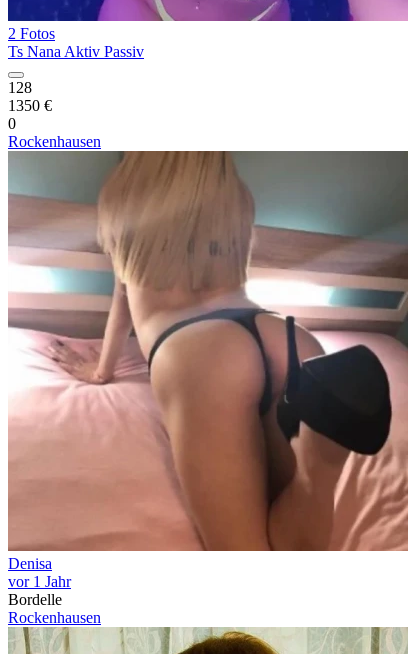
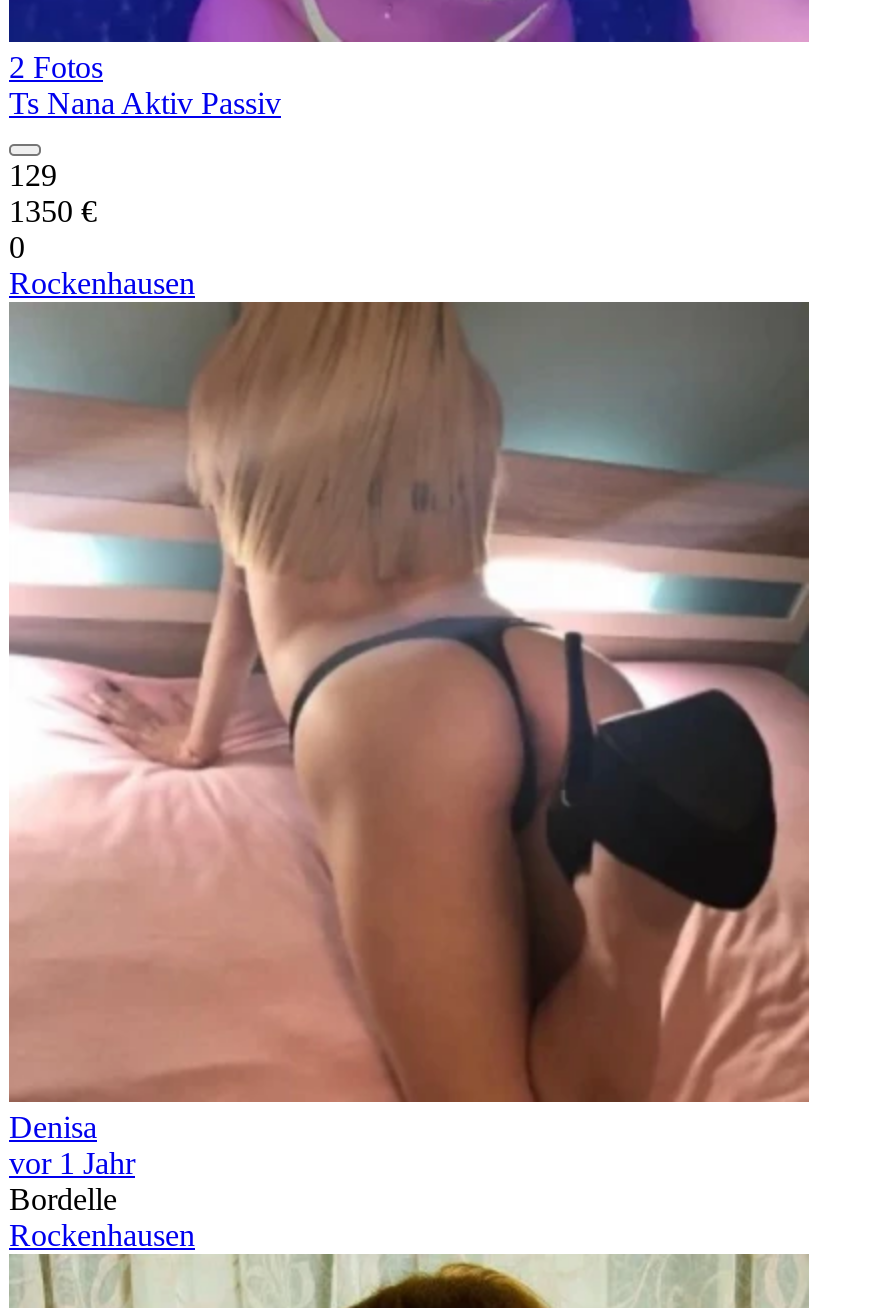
- 128
+ 129
